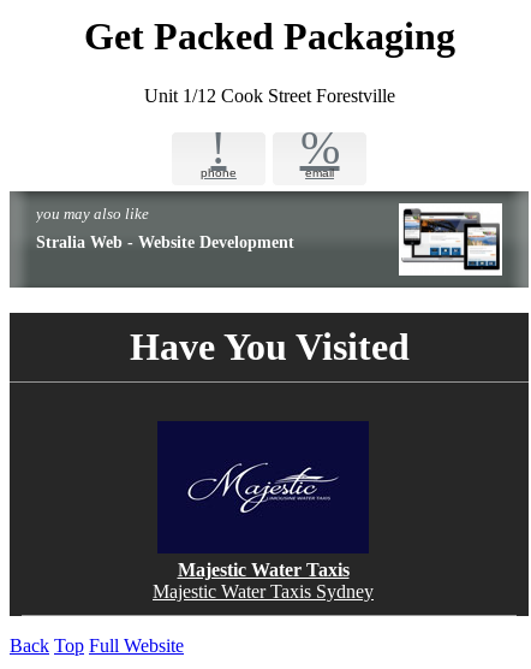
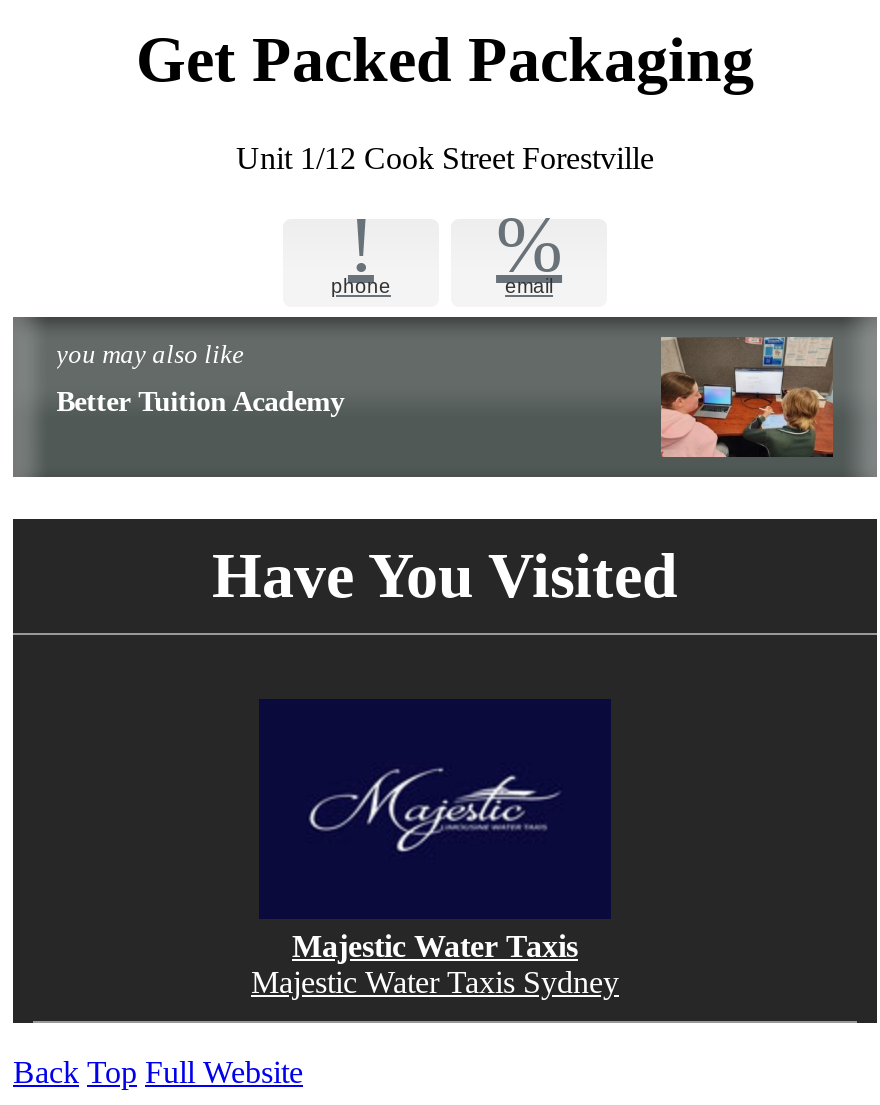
- [image]
+ [image]

- Stralia Web - Website Development
+ Better Tuition Academy
